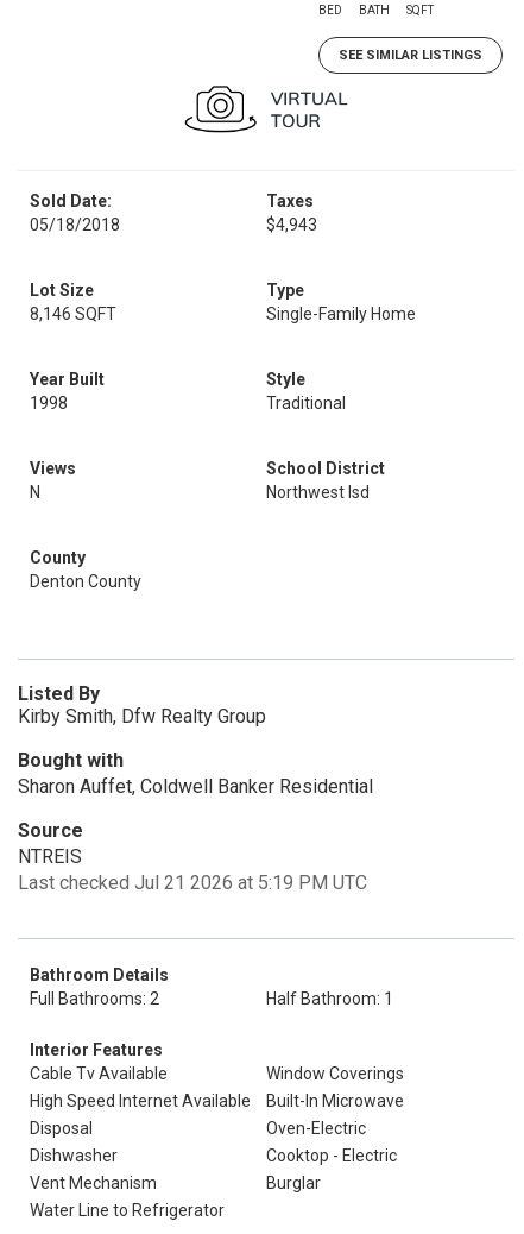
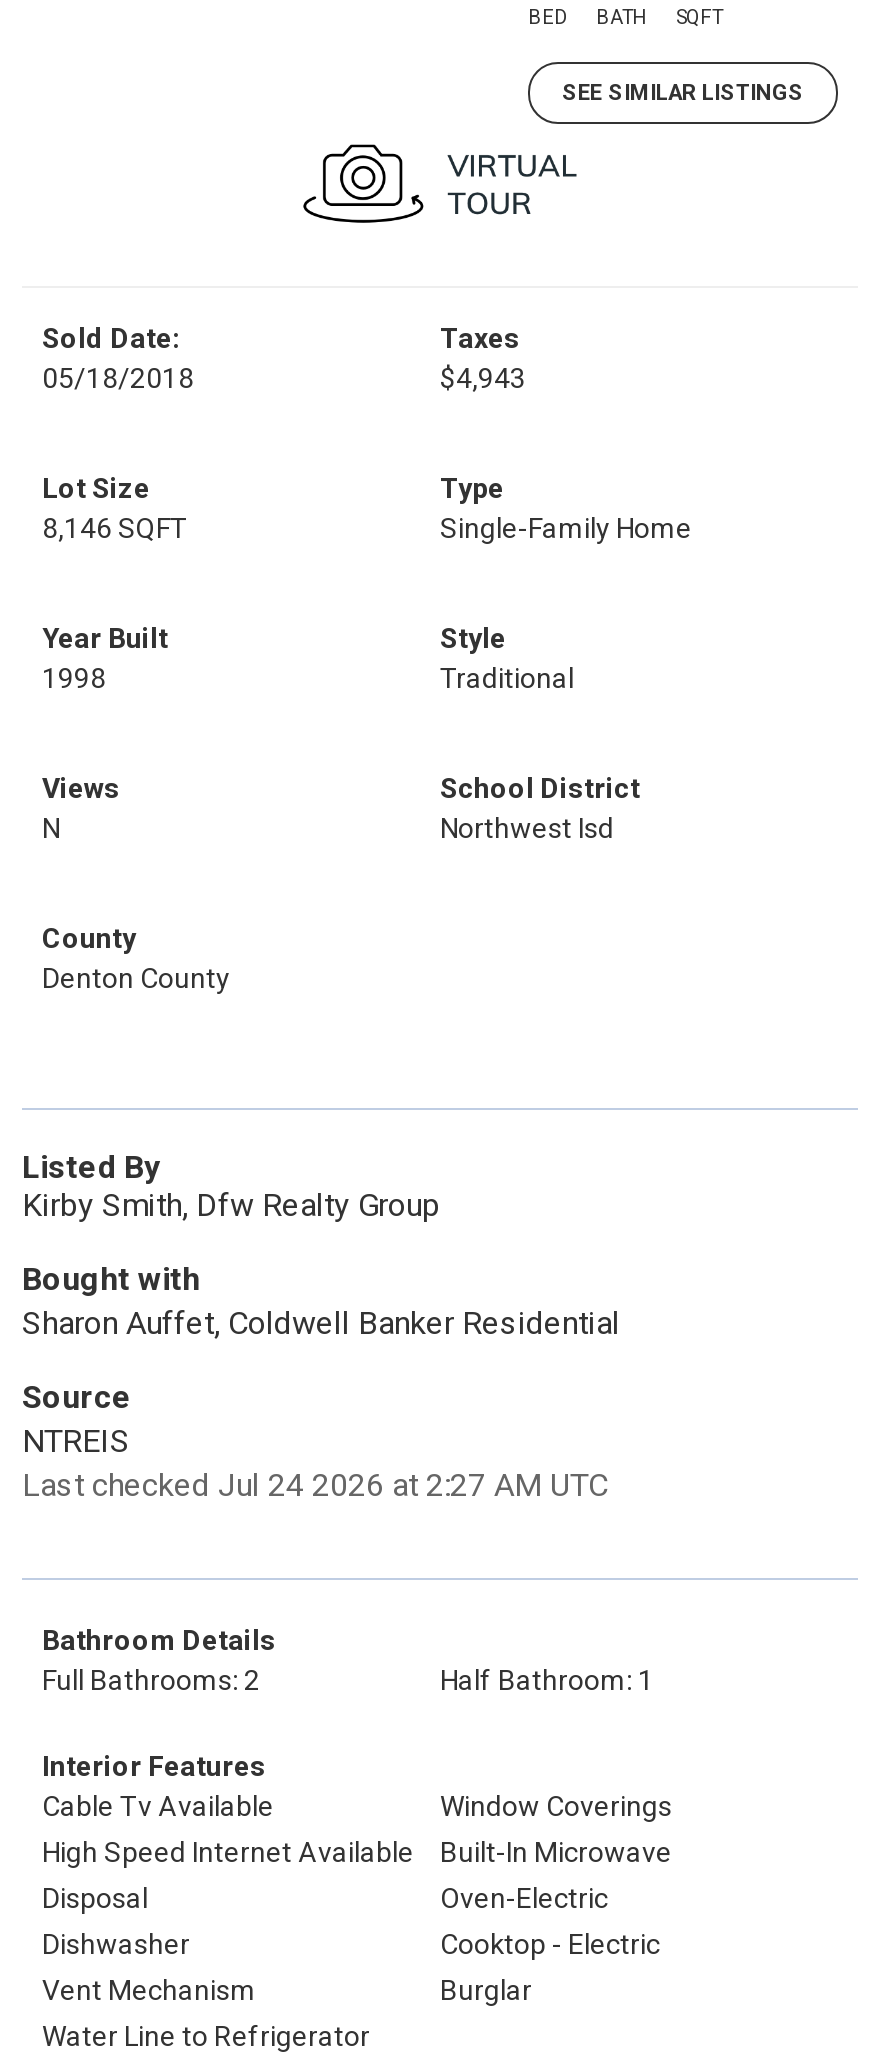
- Last checked Jul 21 2026 at 5:19 PM UTC
+ Last checked Jul 24 2026 at 2:27 AM UTC
